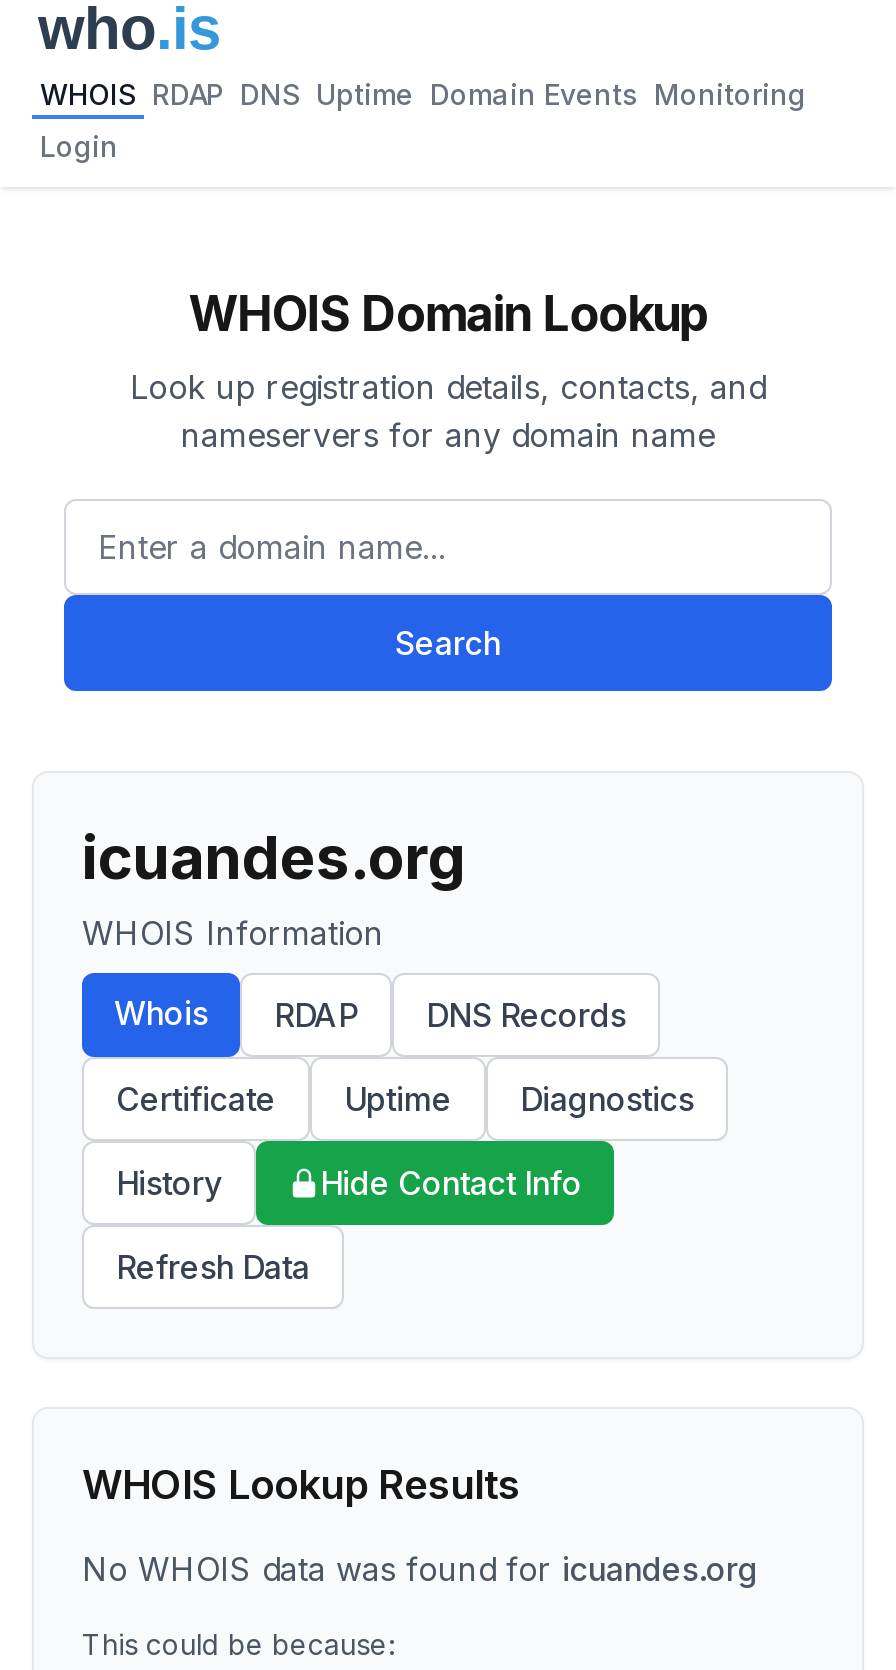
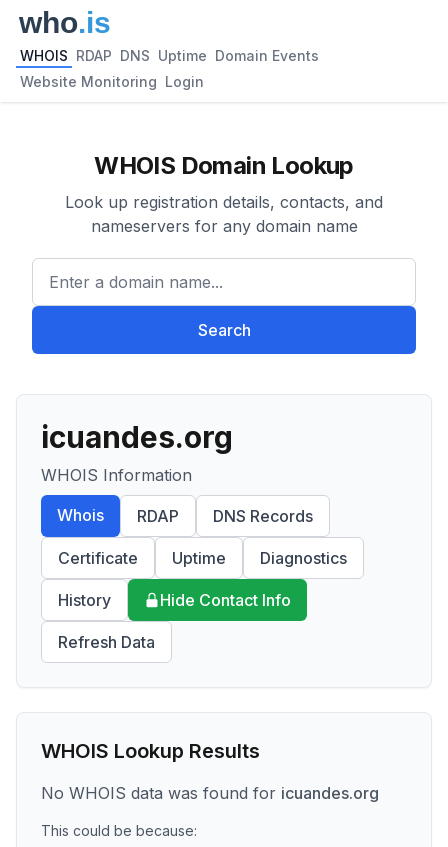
- WHOIS RDAP DNS Uptime Domain Events Monitoring
+ WHOIS RDAP DNS Uptime Domain Events

- Login
+ Website Monitoring Login
